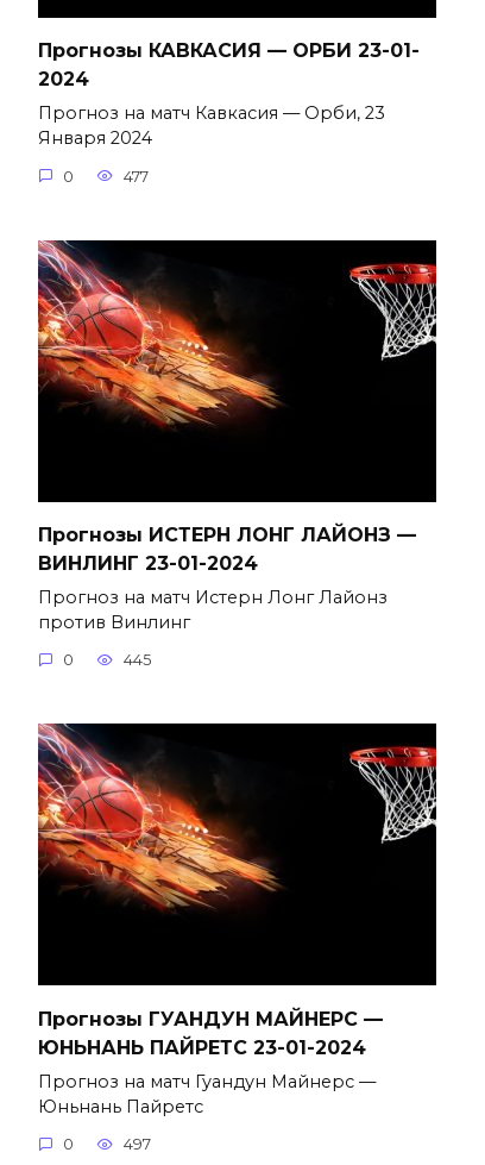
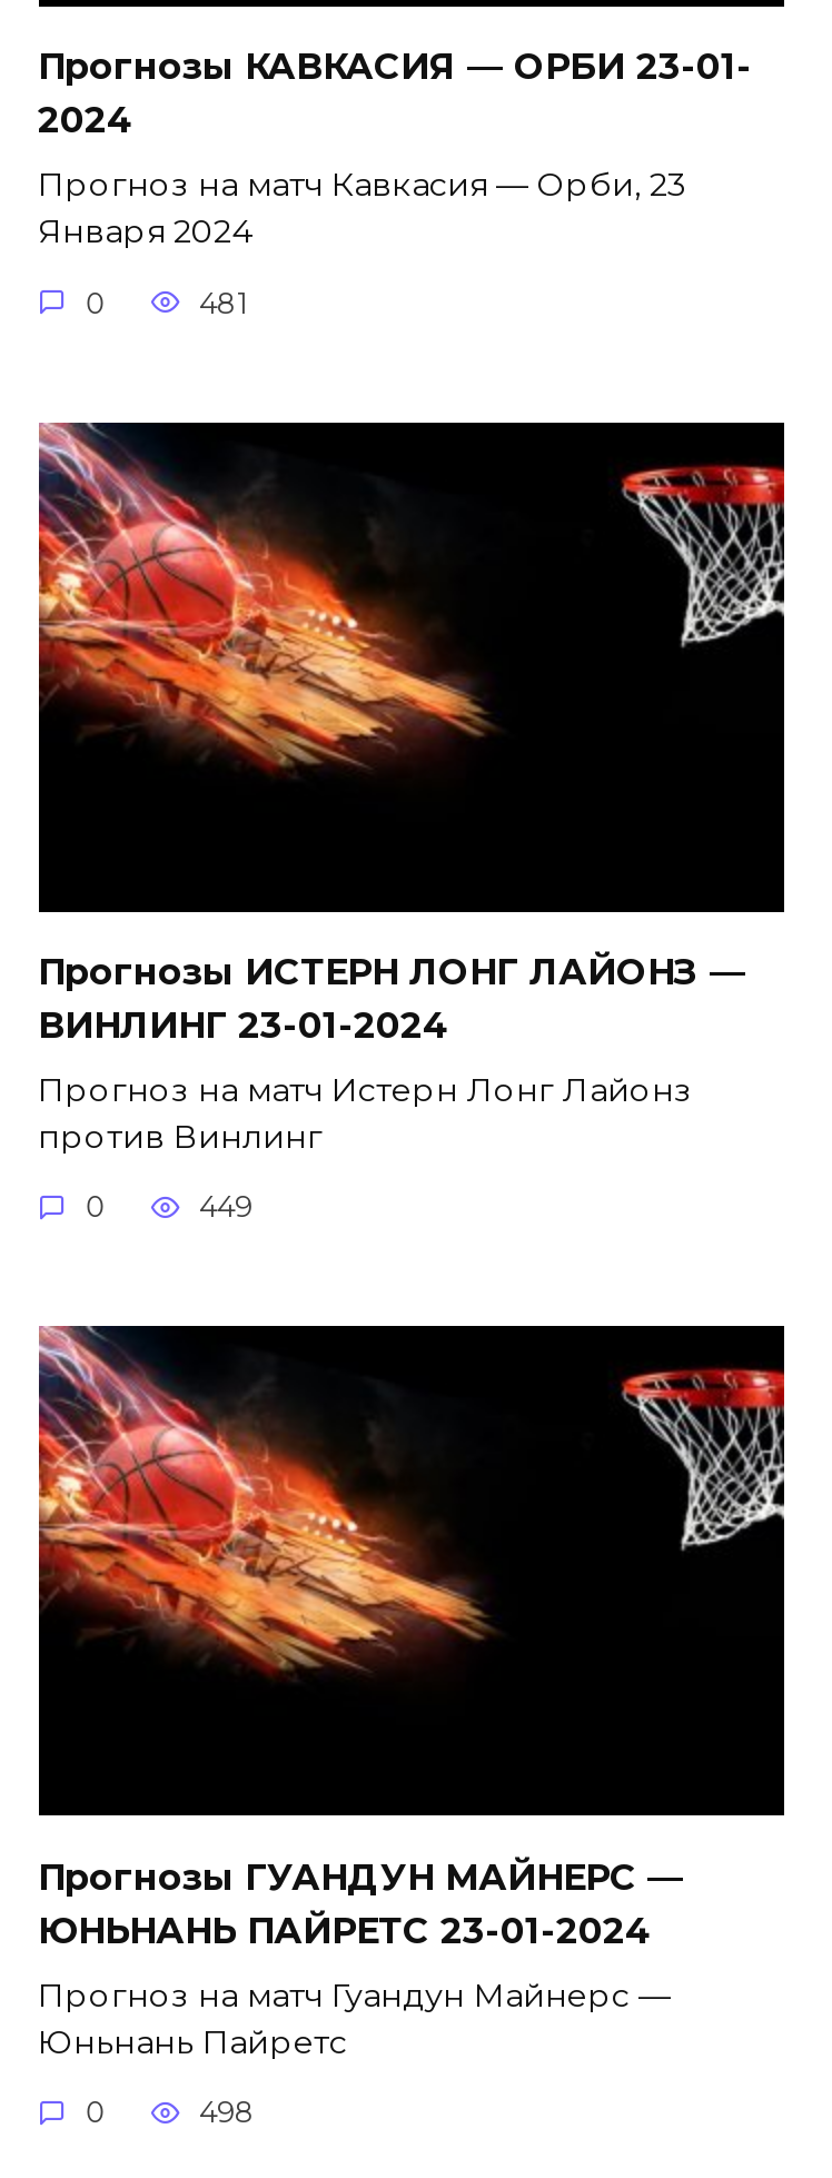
- 477
+ 481

- 445
+ 449

- 497
+ 498
